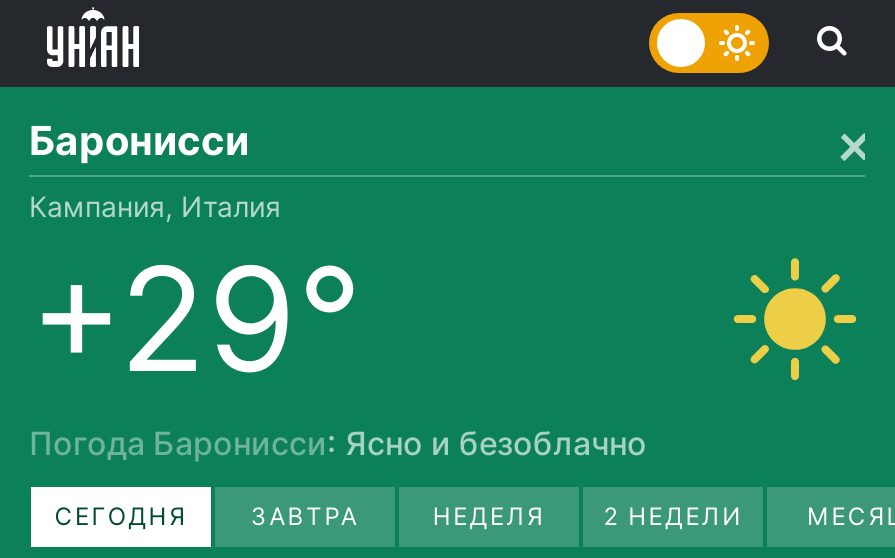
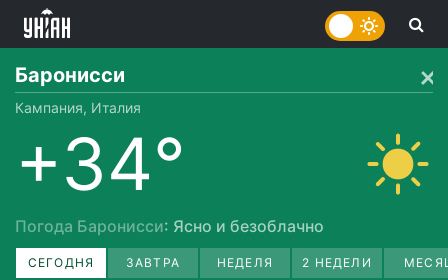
- +29°
+ +34°
